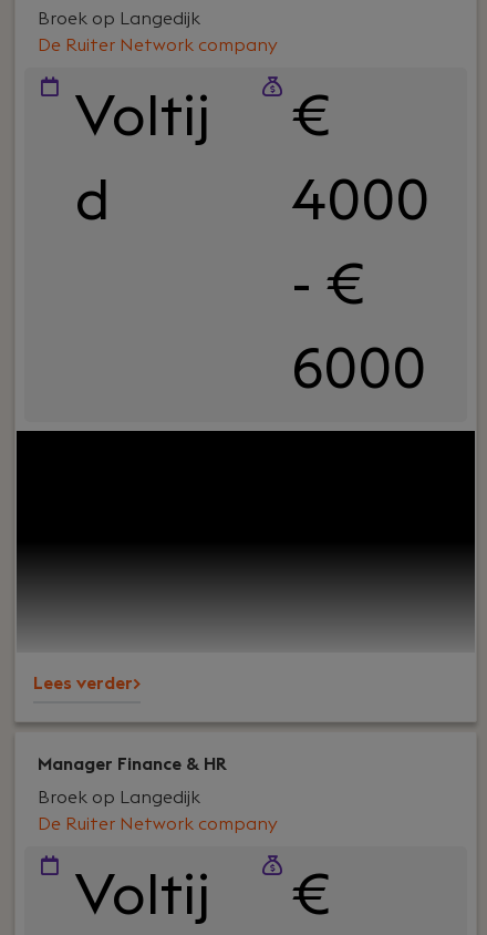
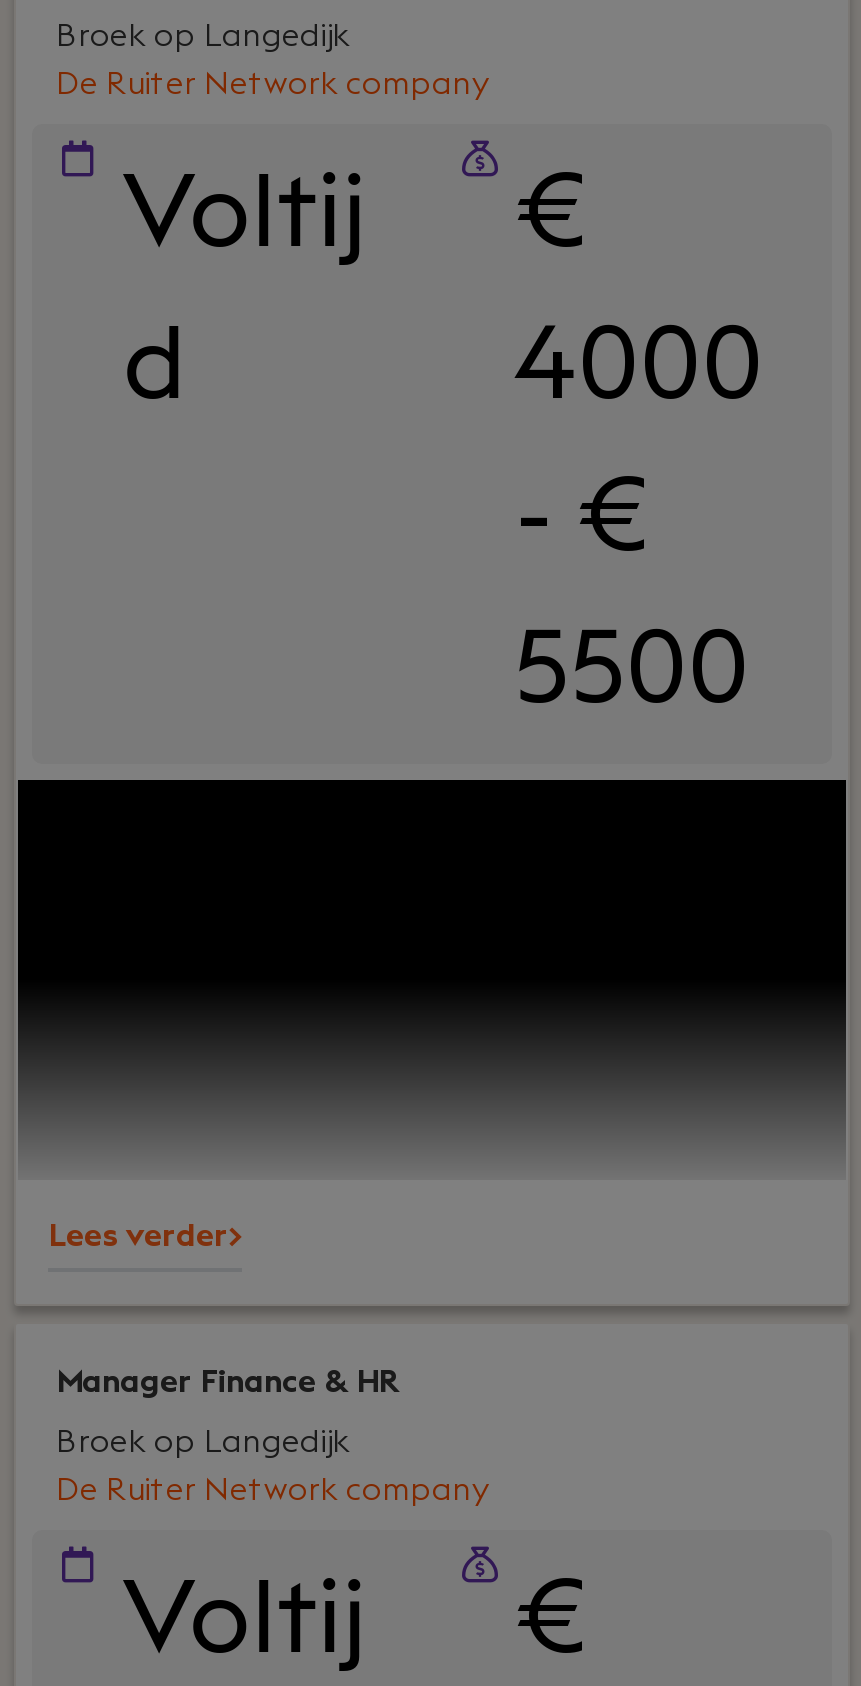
- 6000
+ 5500
